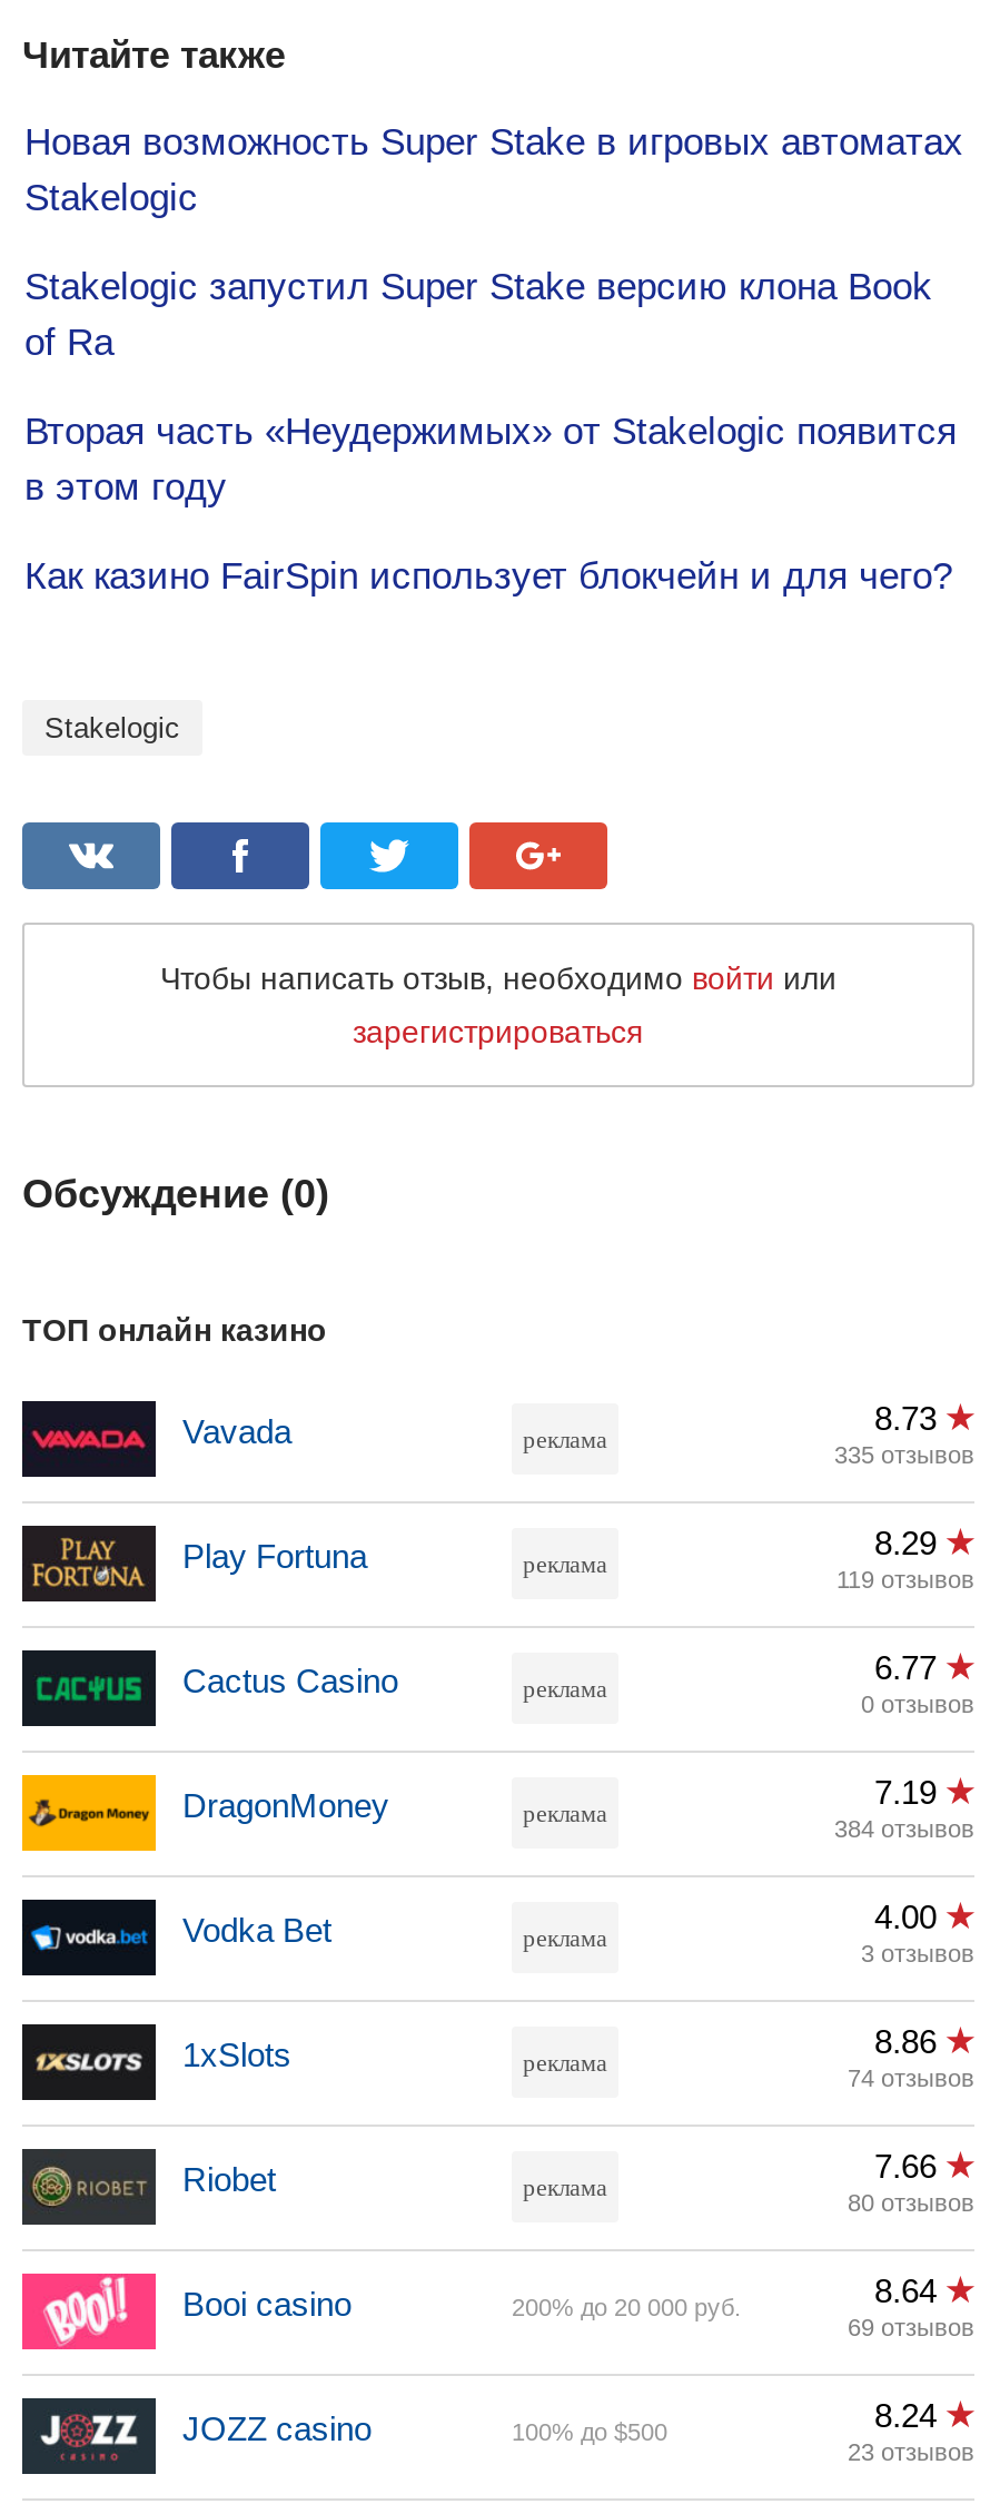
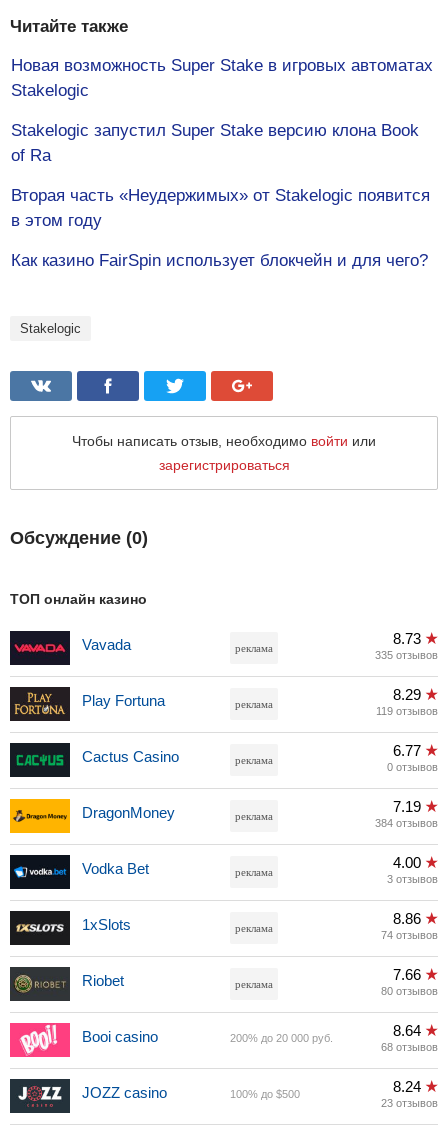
- 69 отзывов
+ 68 отзывов
